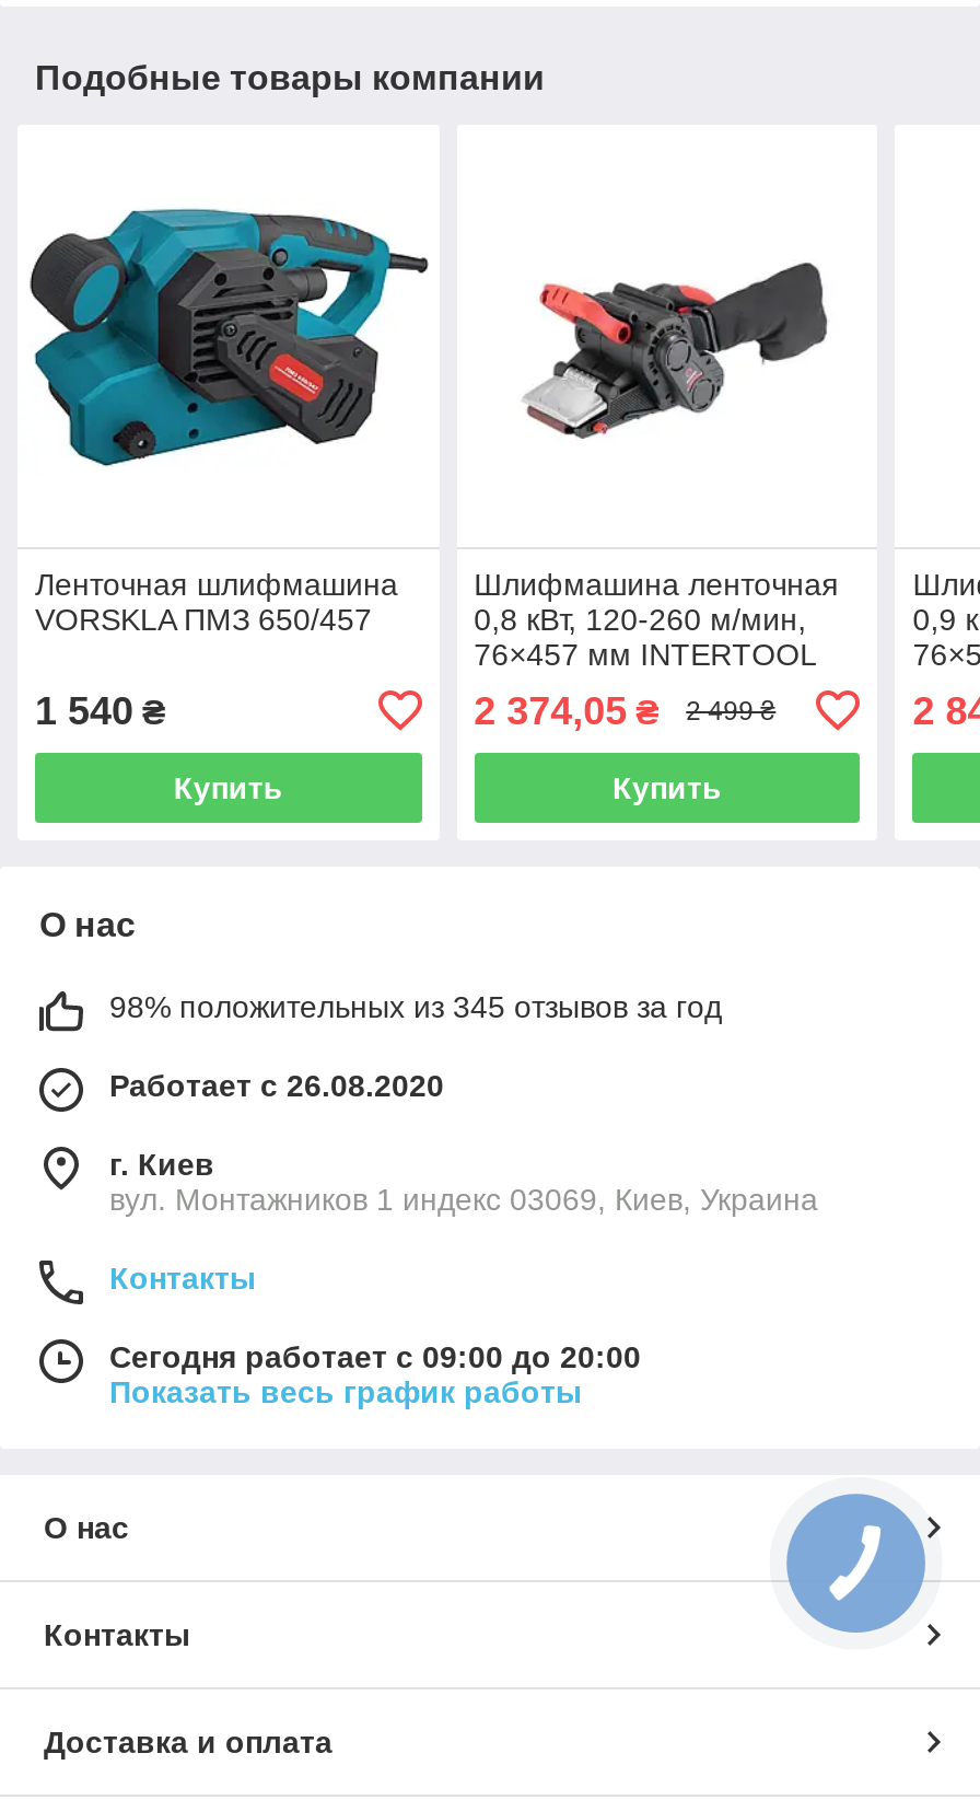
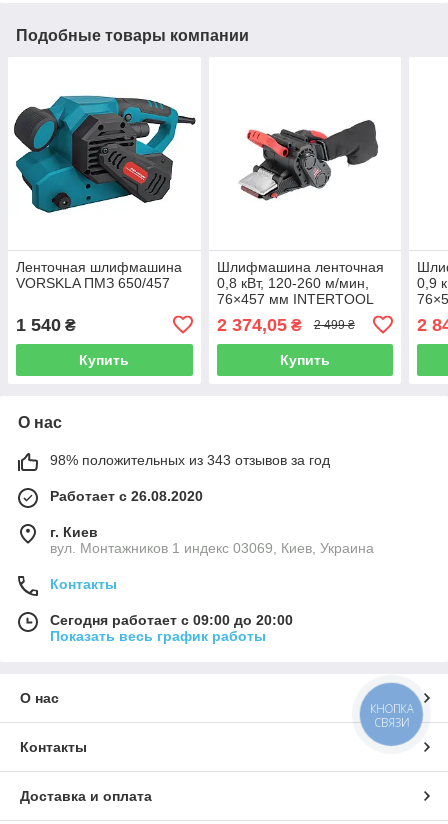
- 98% положительных из 345 отзывов за год
+ 98% положительных из 343 отзывов за год

+ КНОПКА
+ СВЯЗИ
